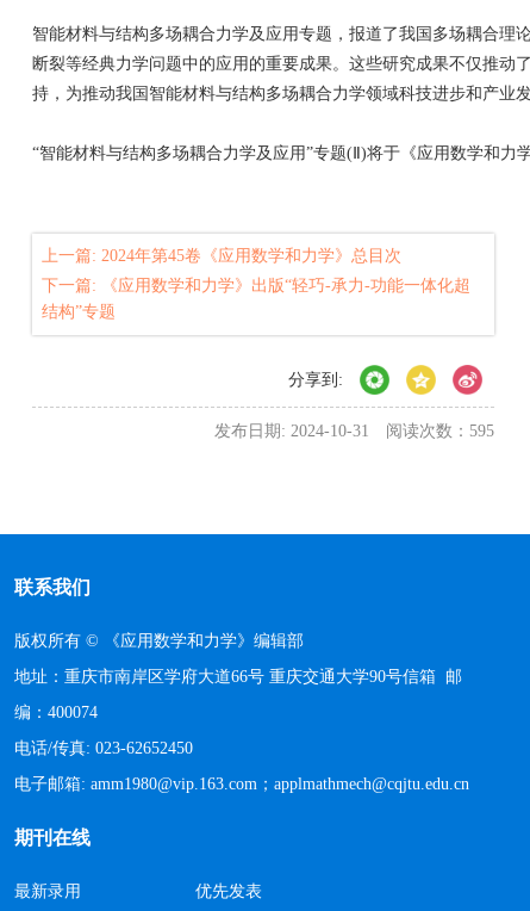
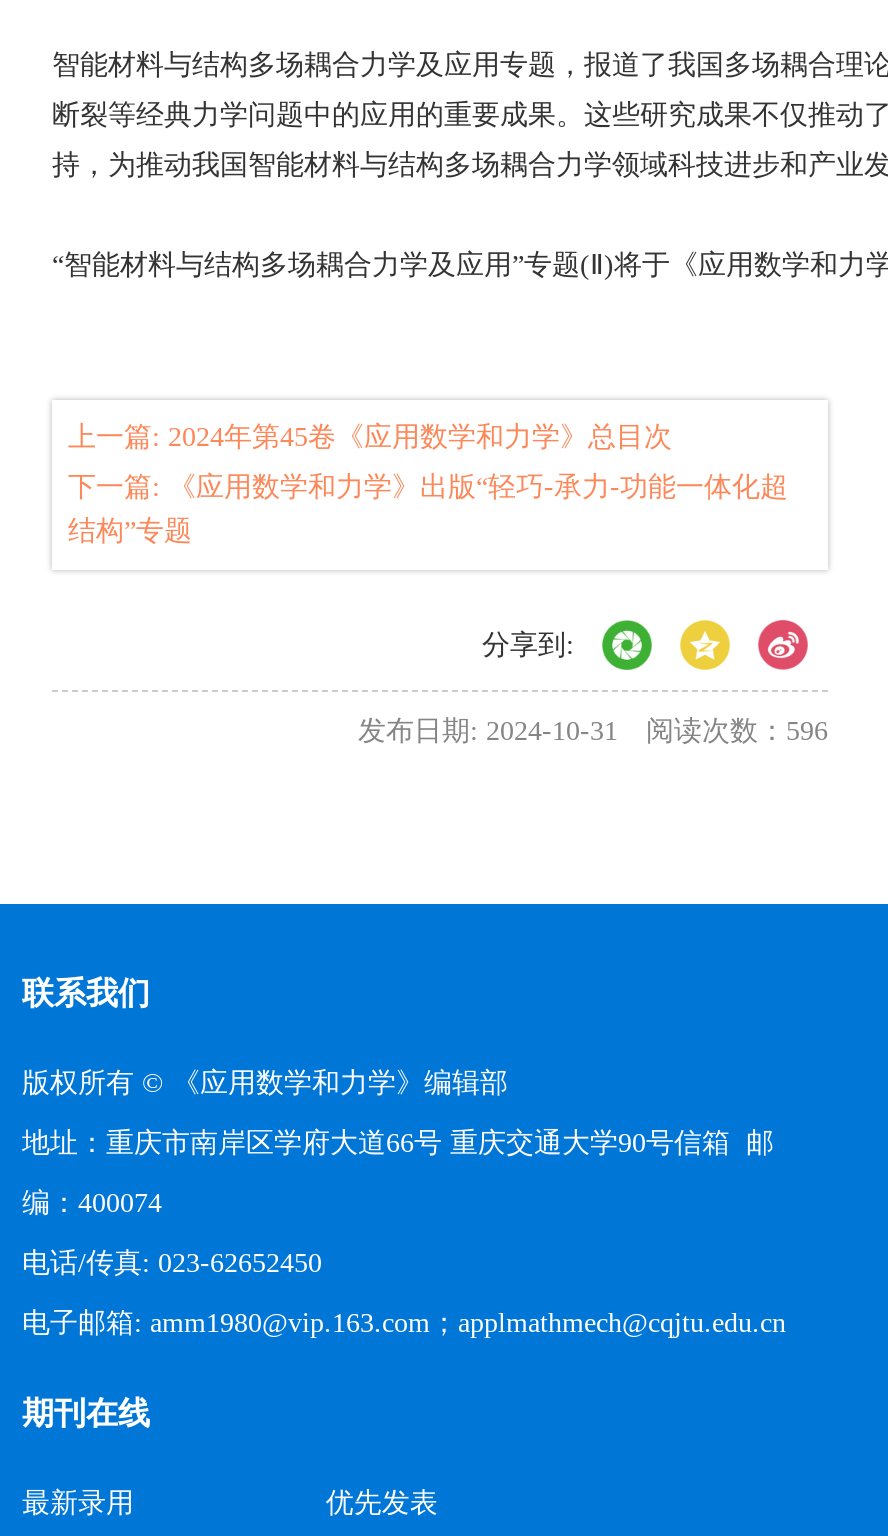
- 发布日期: 2024-10-31 阅读次数：595
+ 发布日期: 2024-10-31 阅读次数：596
